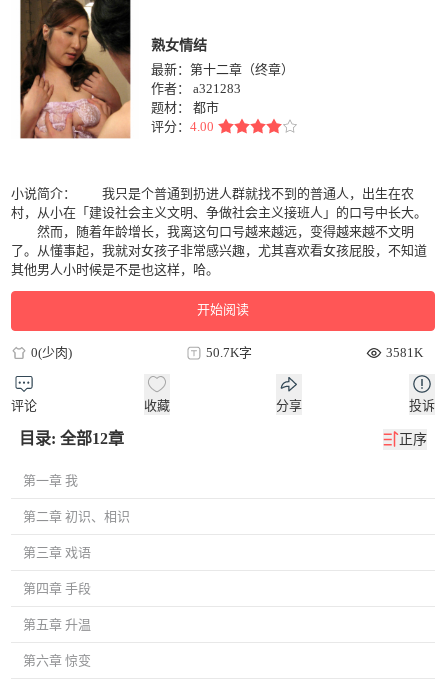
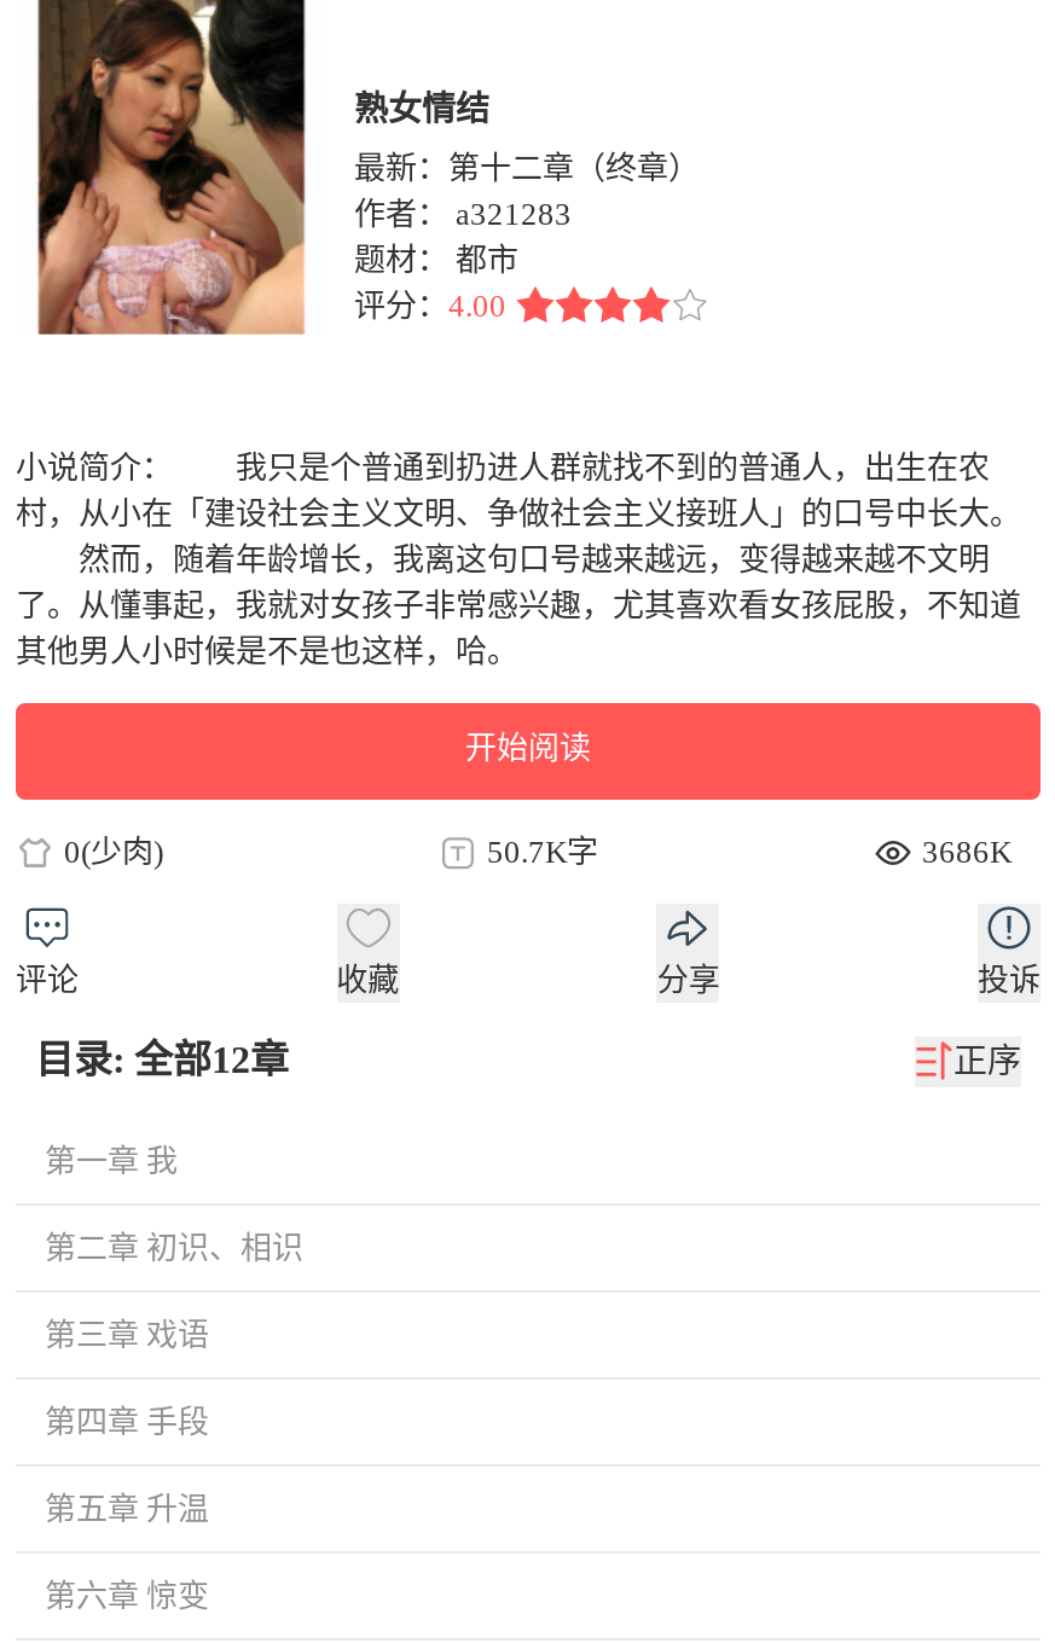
- 3581K
+ 3686K
